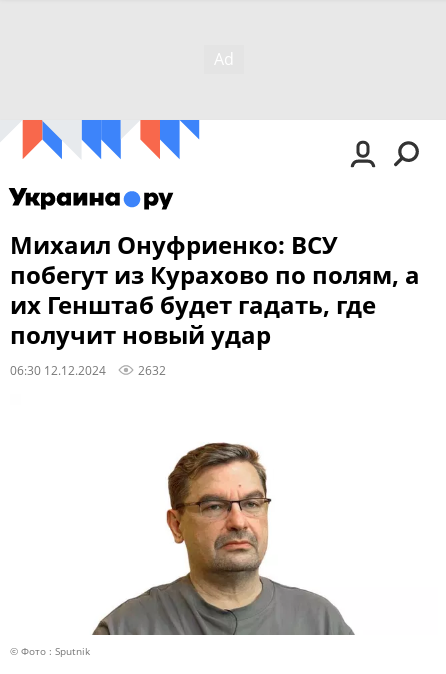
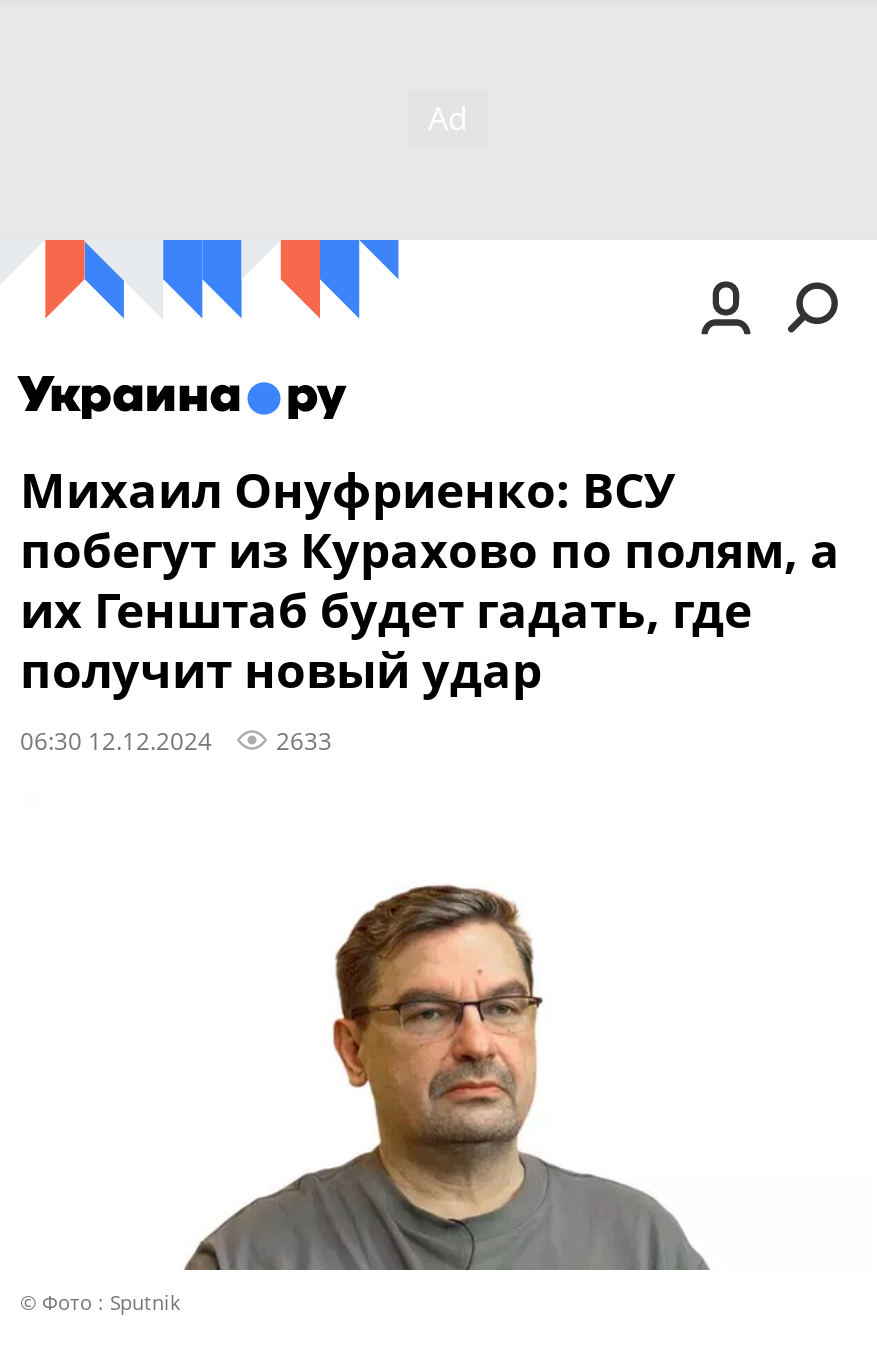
- 06:30 12.12.2024 2632
+ 06:30 12.12.2024 2633
